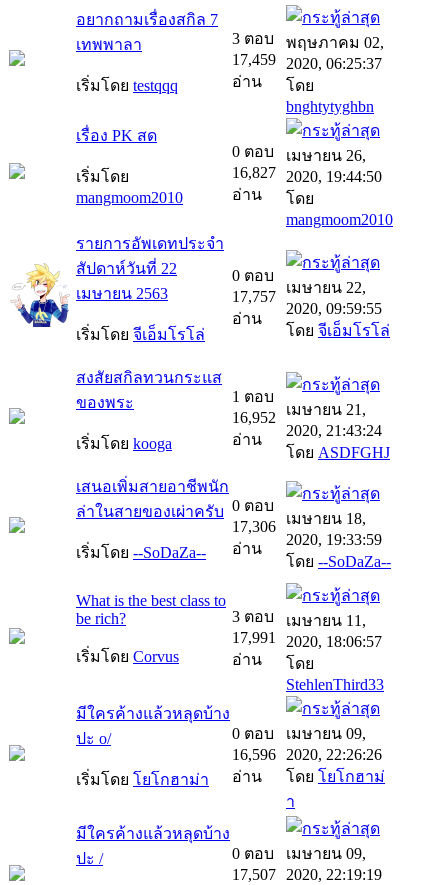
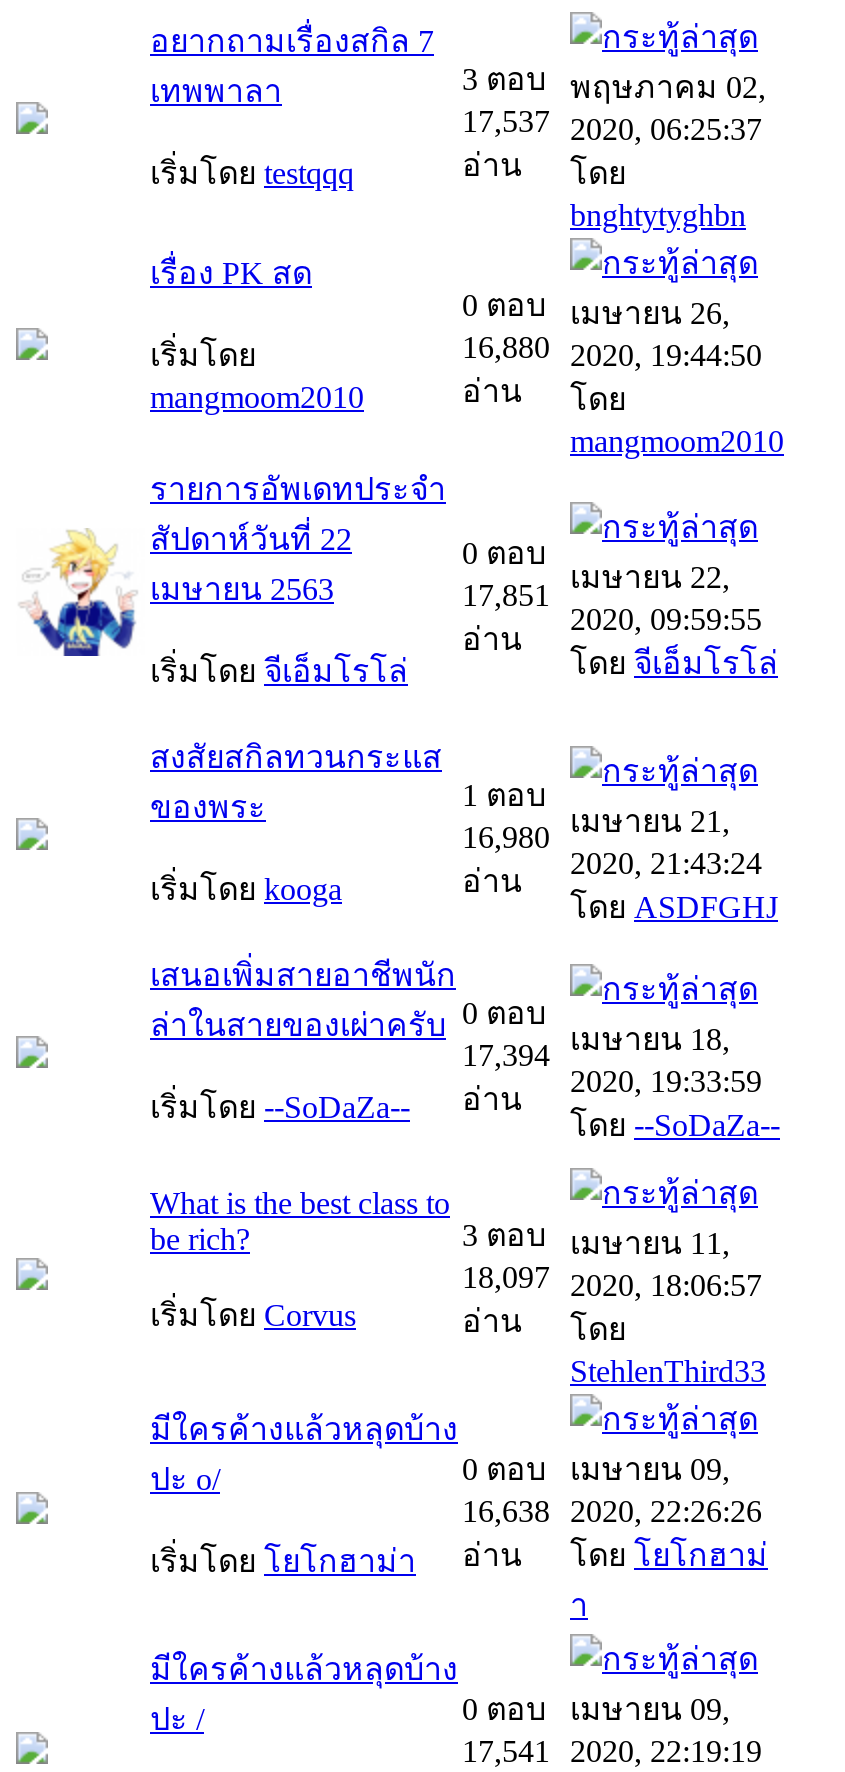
- 17,459 2020, 06:25:37
+ 17,537 2020, 06:25:37

- 16,827 2020, 19:44:50
+ 16,880 2020, 19:44:50

- 17,757
+ 17,851

- 16,952 เมษายน 21,
+ 16,980 เมษายน 21,

- 17,306 เมษายน 18,
+ 17,394 เมษายน 18,

- 17,991 2020, 18:06:57
+ 18,097 2020, 18:06:57

- 16,596 2020, 22:26:26
+ 16,638 2020, 22:26:26

- 17,507 2020, 22:19:19
+ 17,541 2020, 22:19:19
